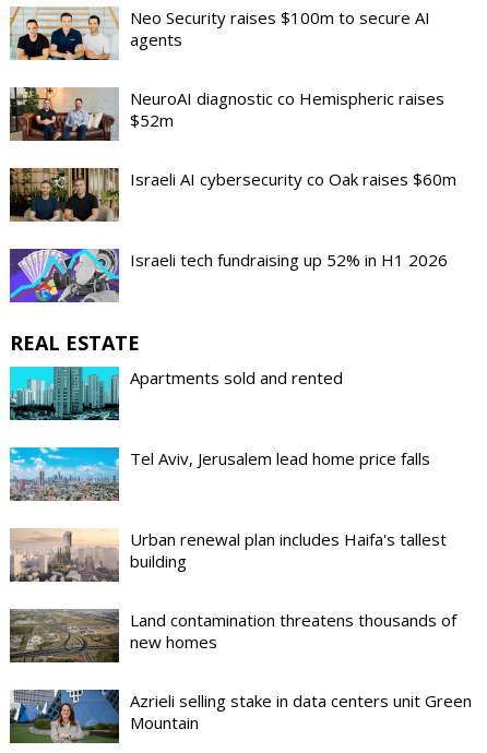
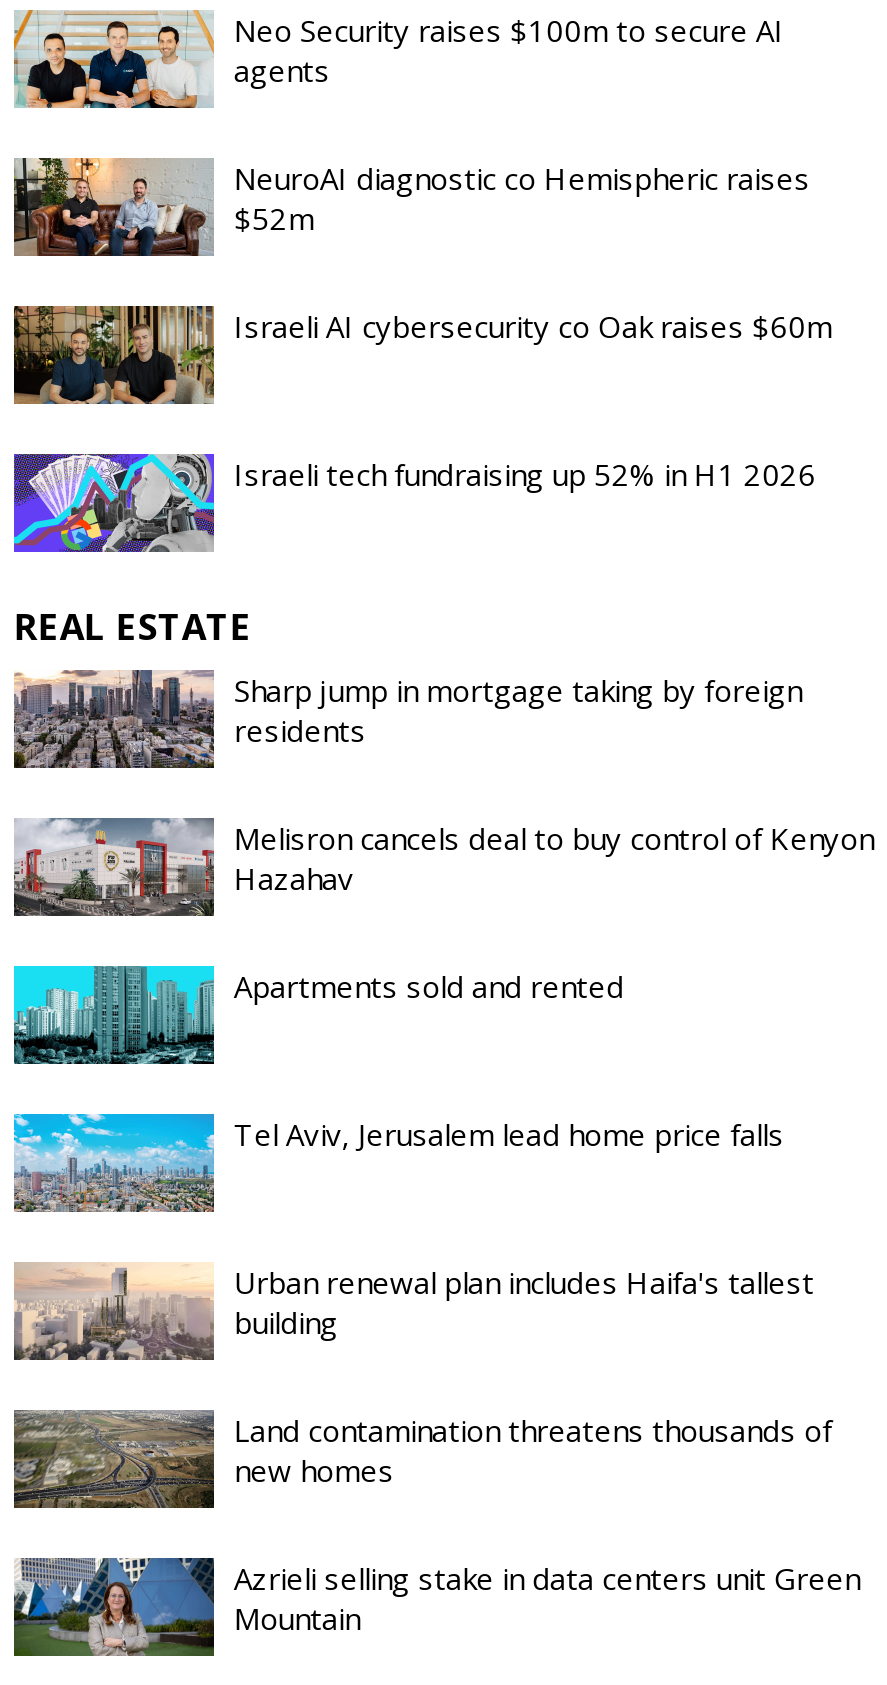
+ [image]
+ Sharp jump in mortgage taking by foreign
+ residents
+ Melisron cancels deal to buy control of Kenyon
+ Hazahav

+ [image]
